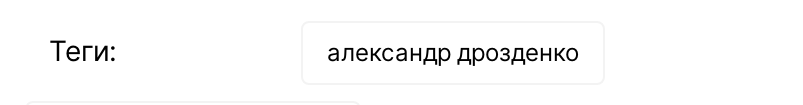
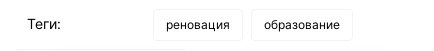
- александр дрозденко
+ реновация
+ образование
